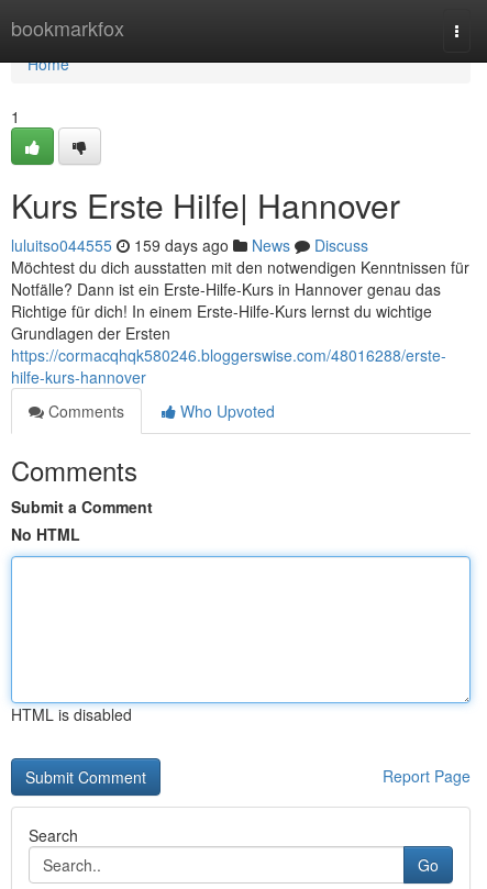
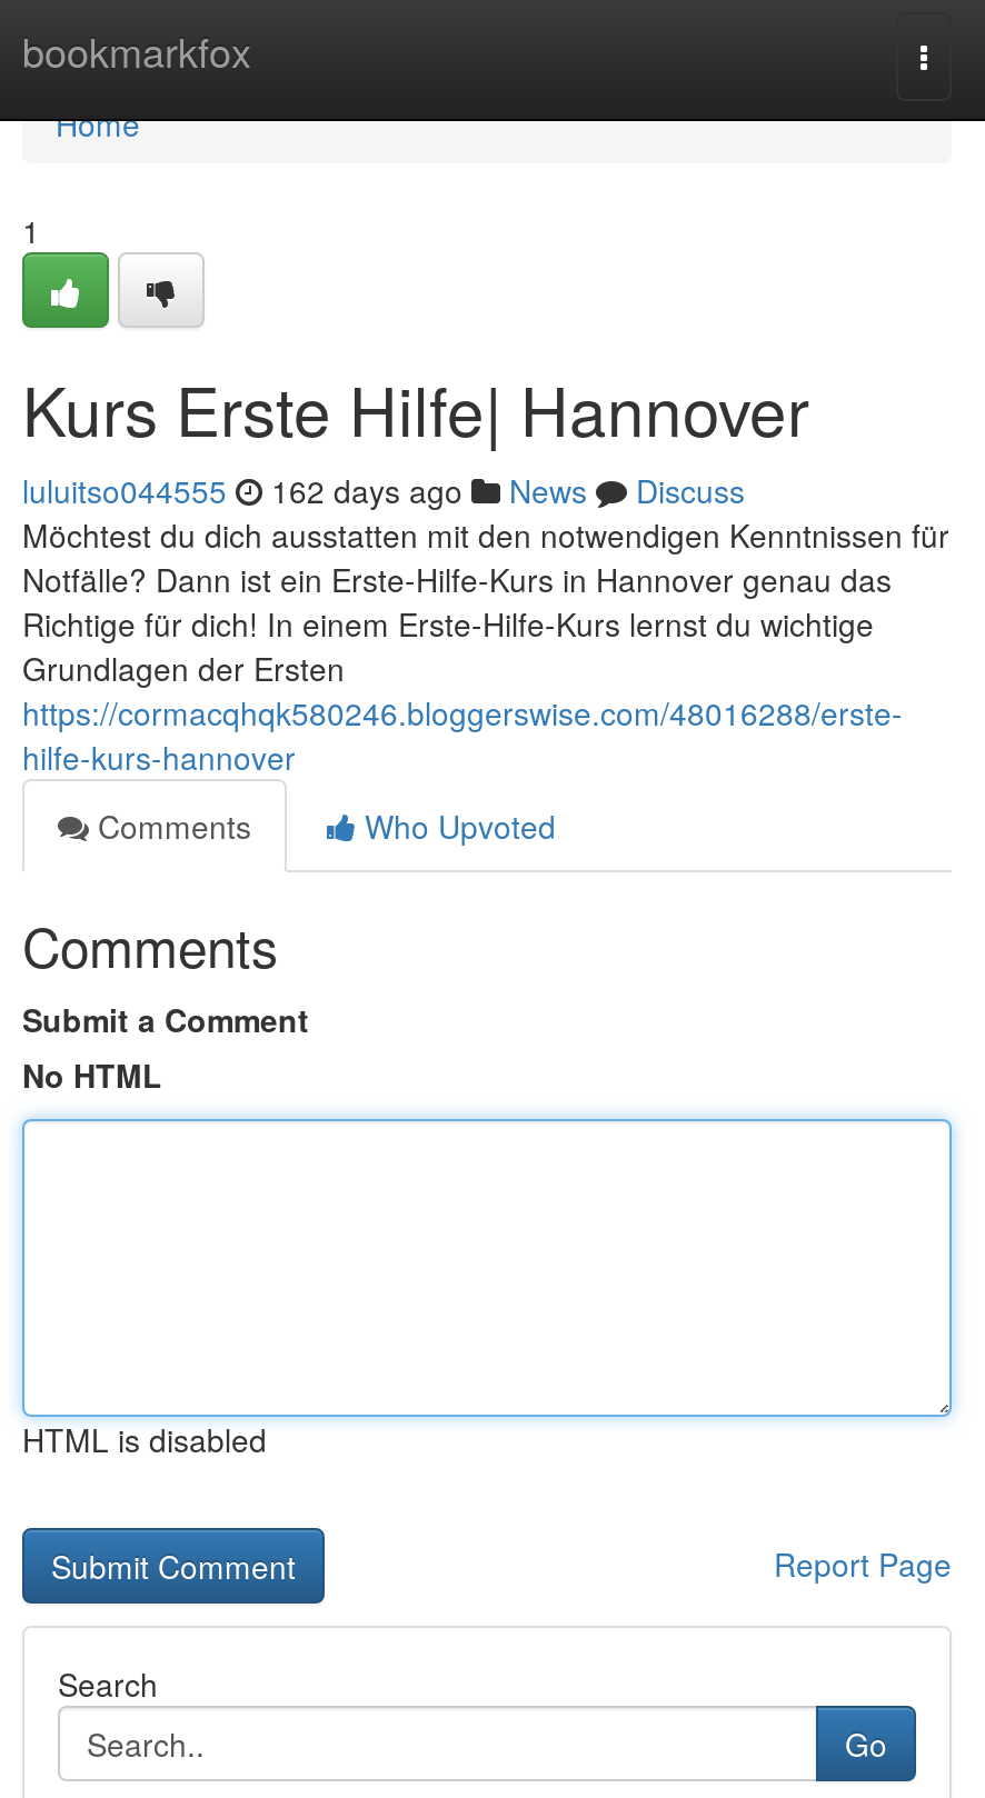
- luluitso044555 159 days ago News Discuss
+ luluitso044555 162 days ago News Discuss
